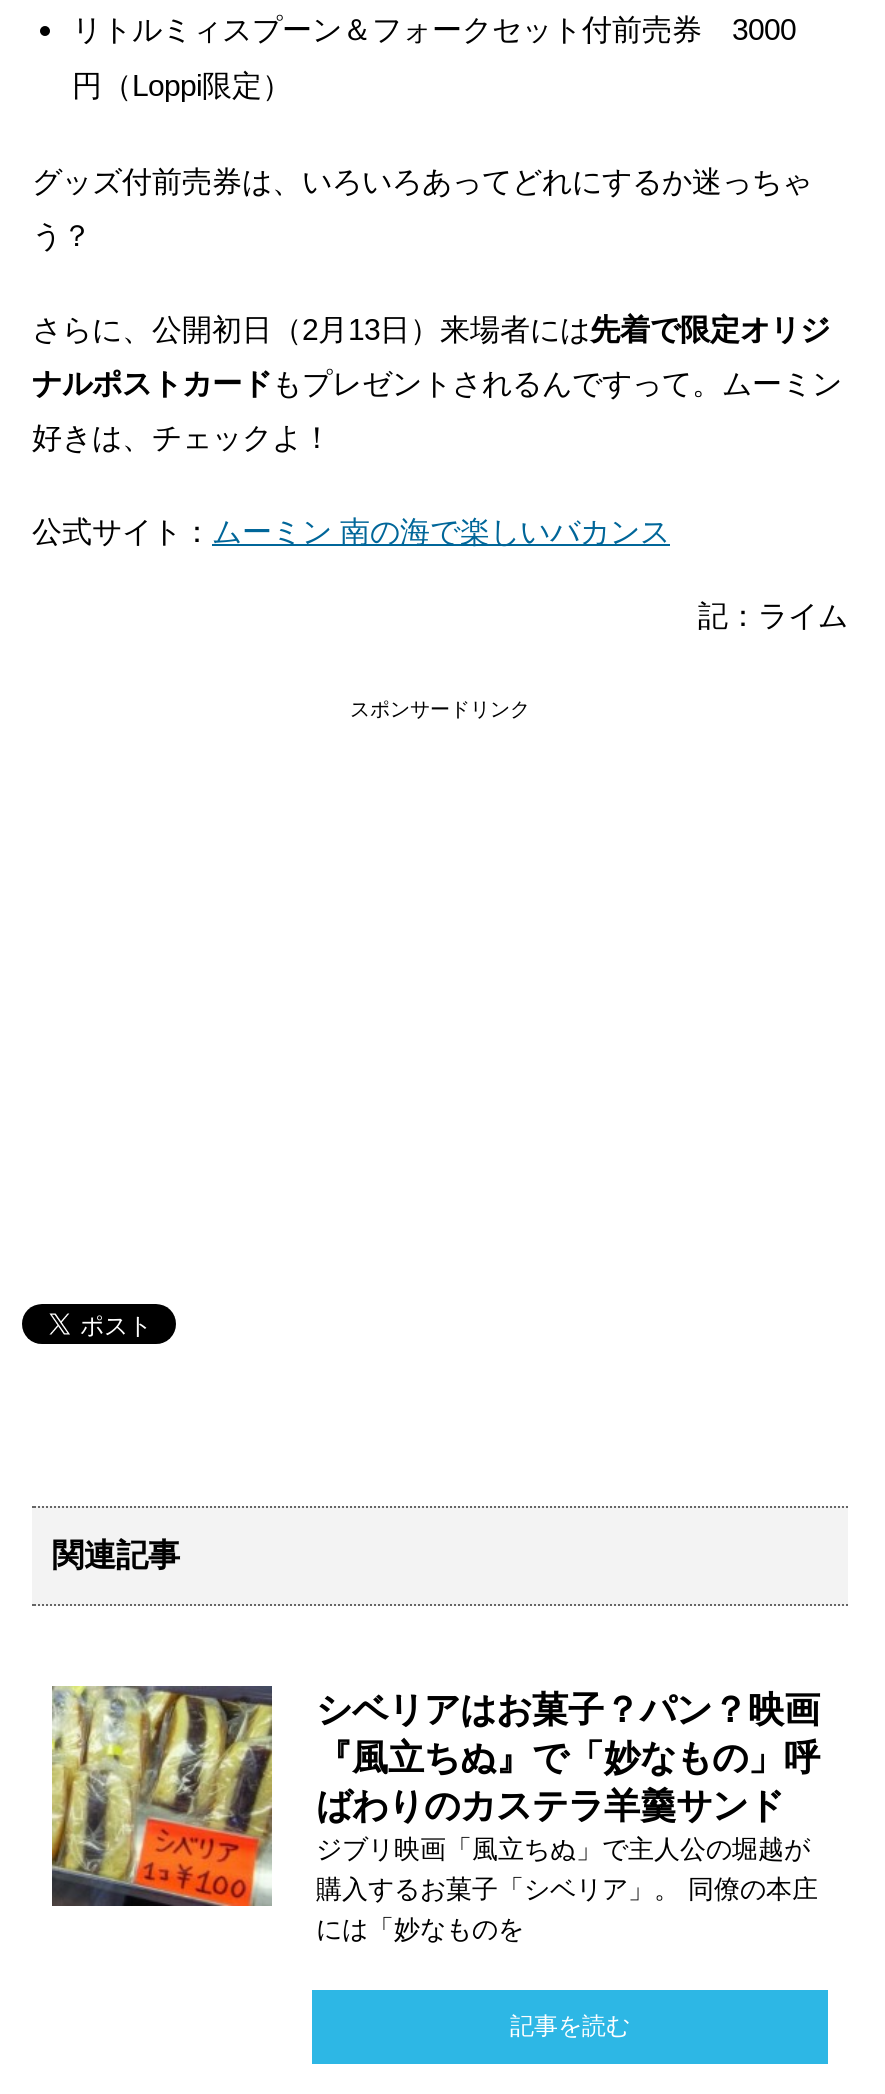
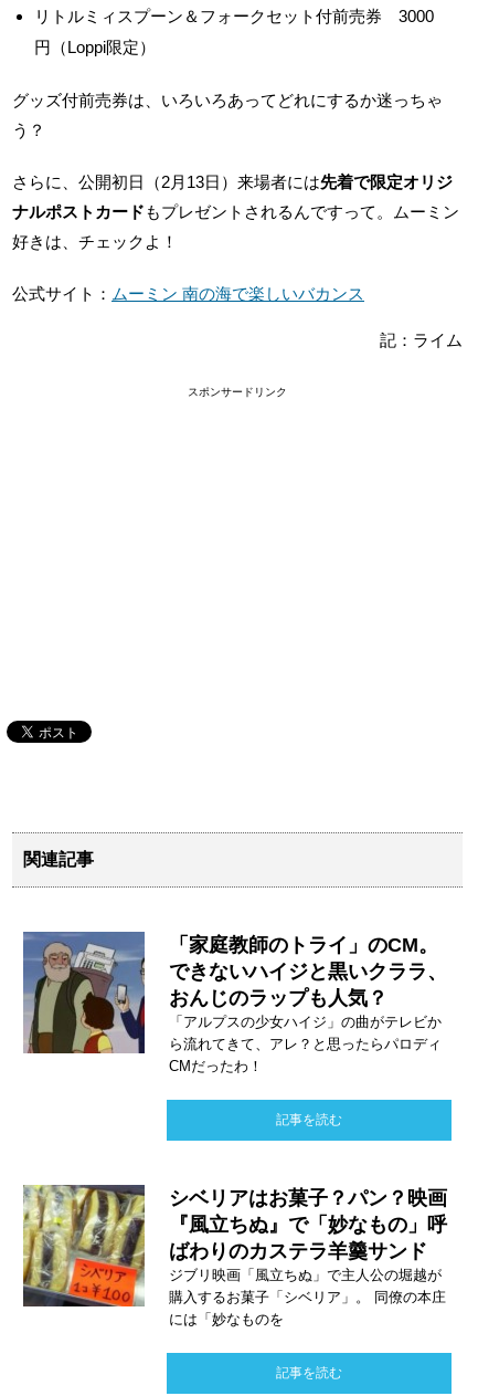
+ [image]
+ 「家庭教師のトライ」のCM。
+ できないハイジと黒いクララ、
+ おんじのラップも人気？
+ 「アルプスの少女ハイジ」の曲がテレビか
+ ら流れてきて、アレ？と思ったらパロディ
+ CMだったわ！
+ 記事を読む
